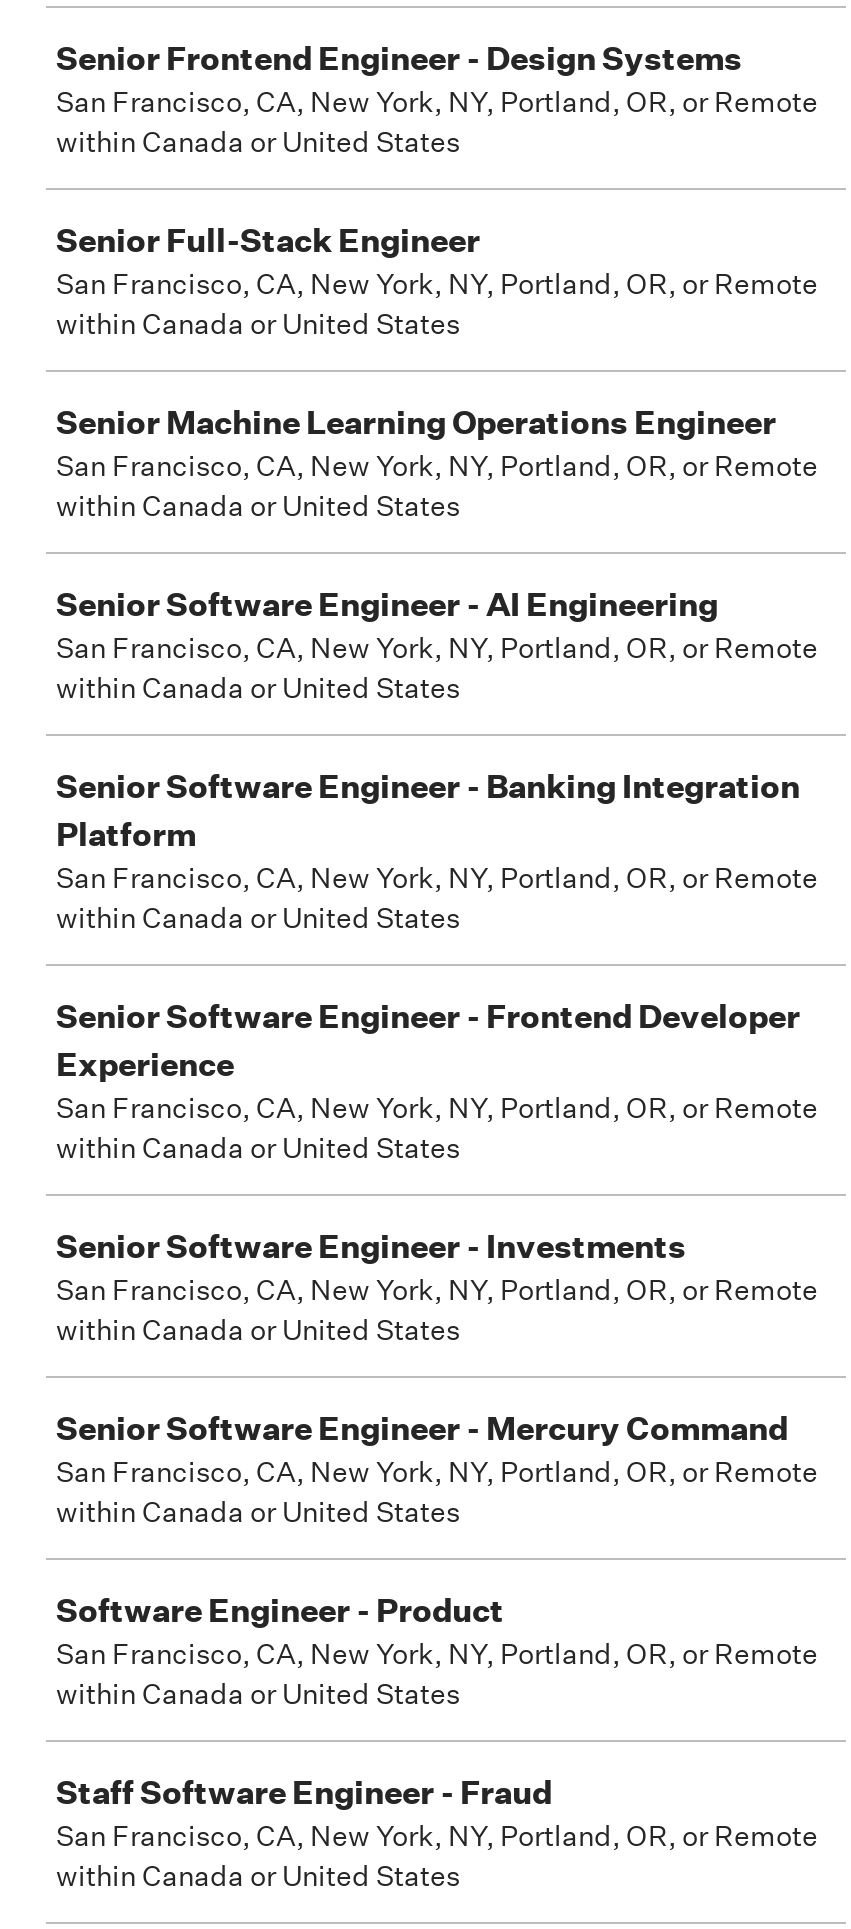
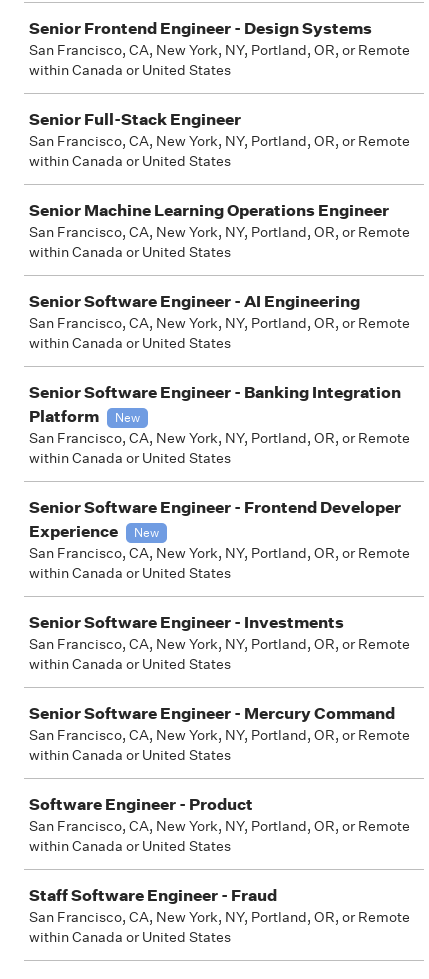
+ New

+ New
